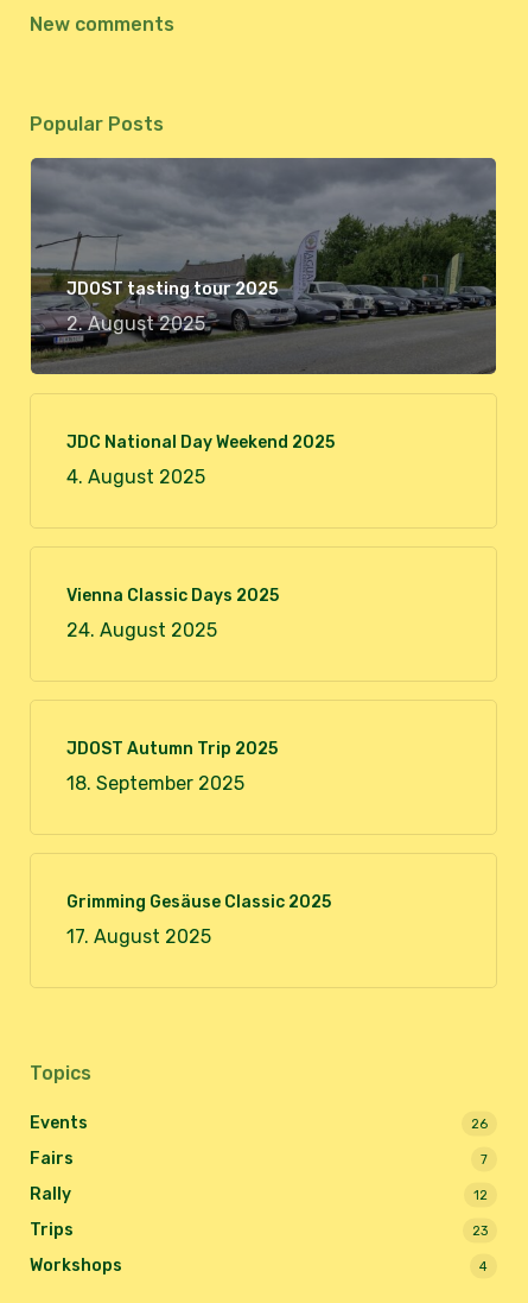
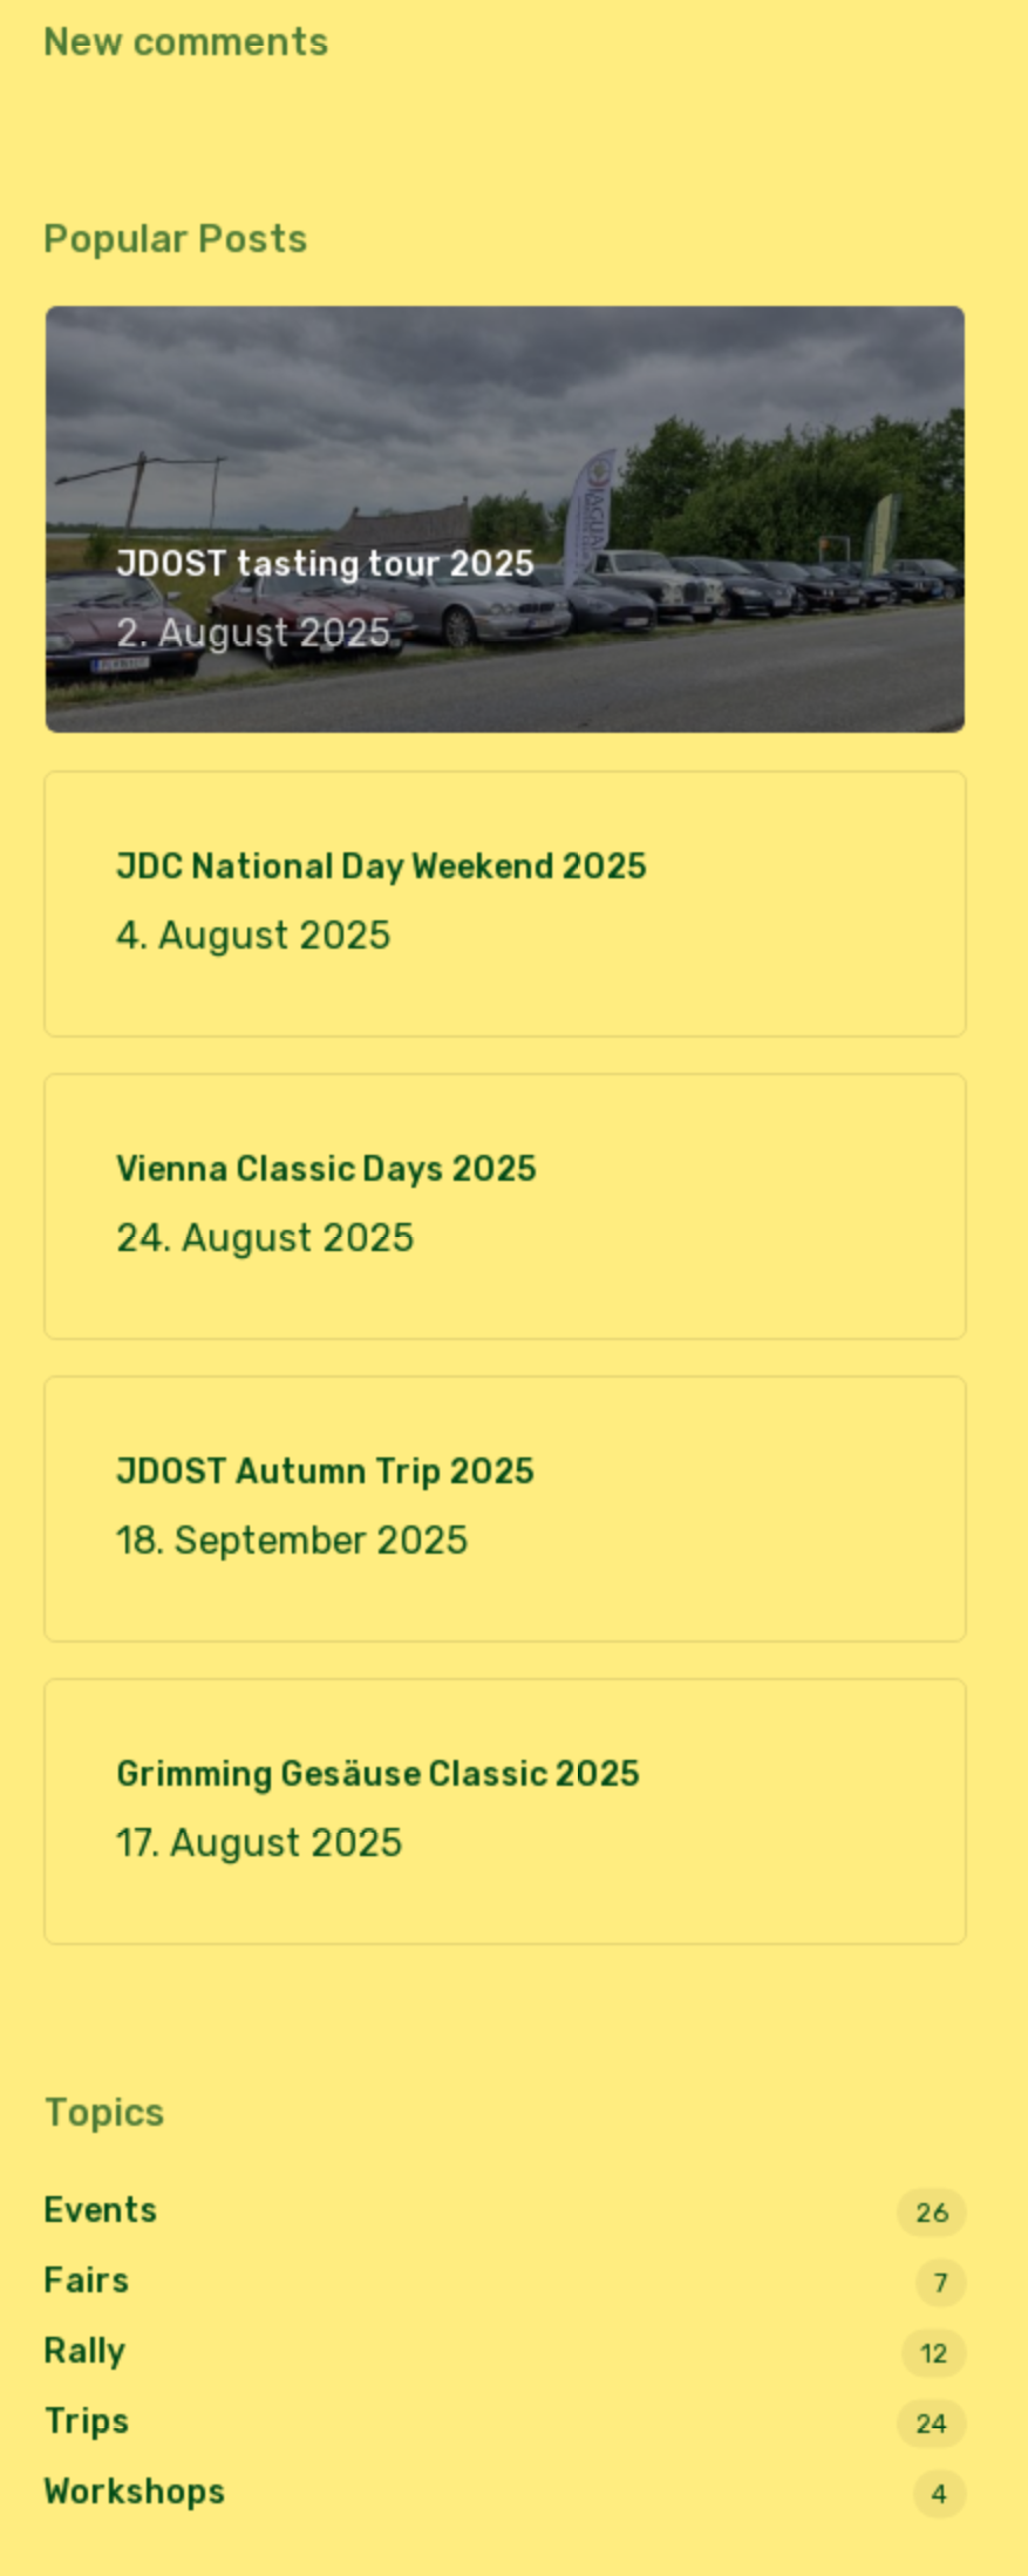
- 23
+ 24
